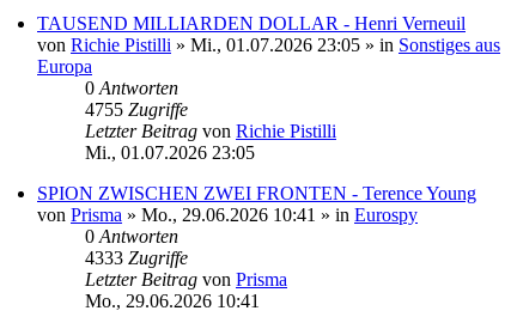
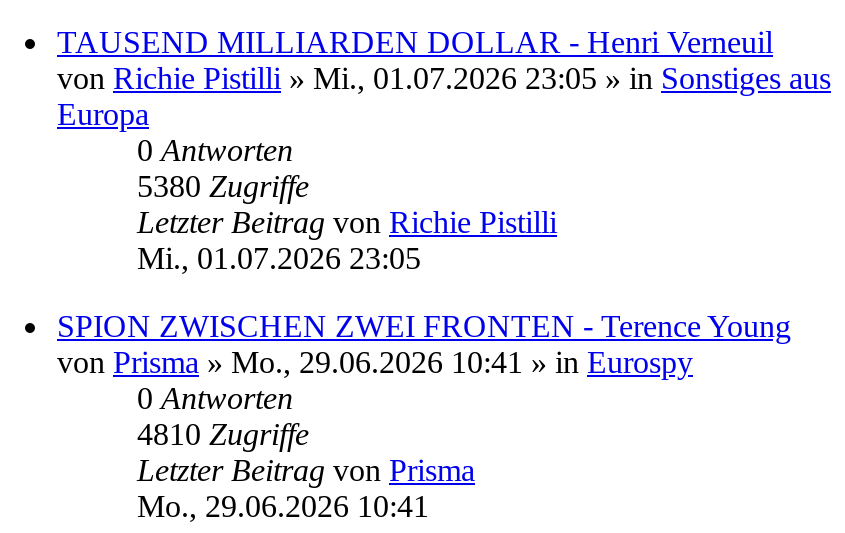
- 4755 Zugriffe
+ 5380 Zugriffe

- 4333 Zugriffe
+ 4810 Zugriffe
